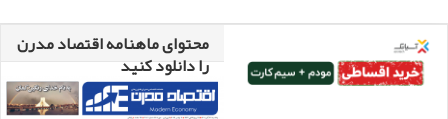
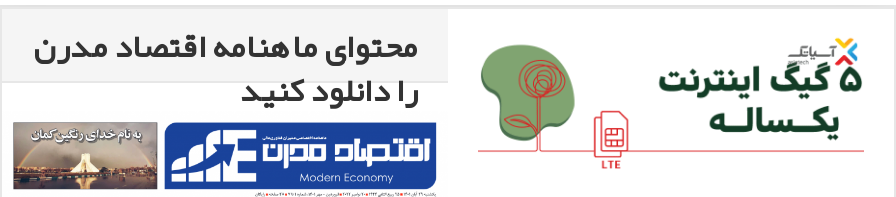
- [image]
+ [image]
